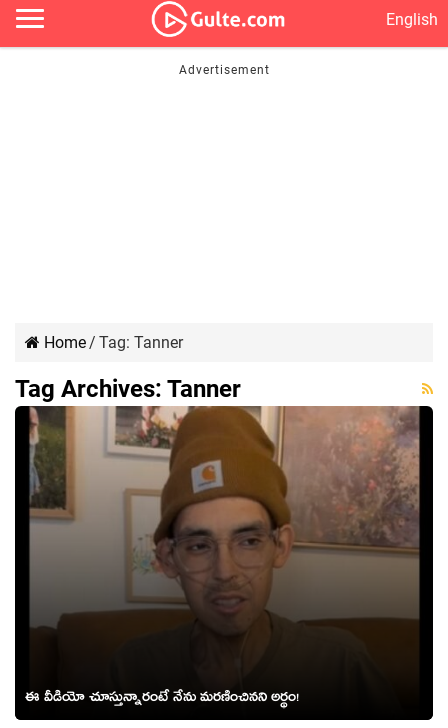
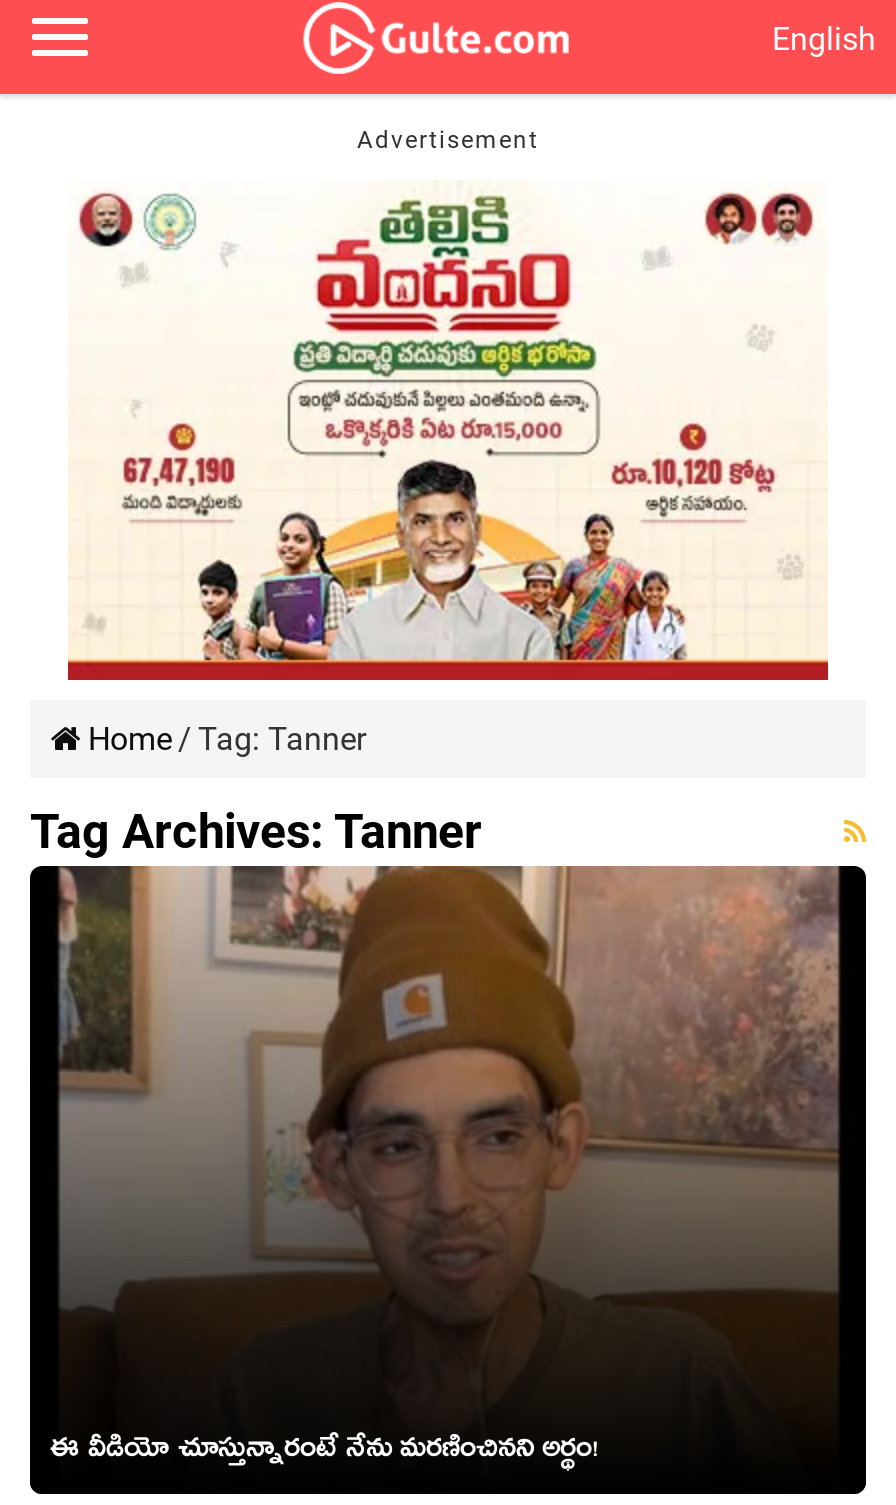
+ [image]
